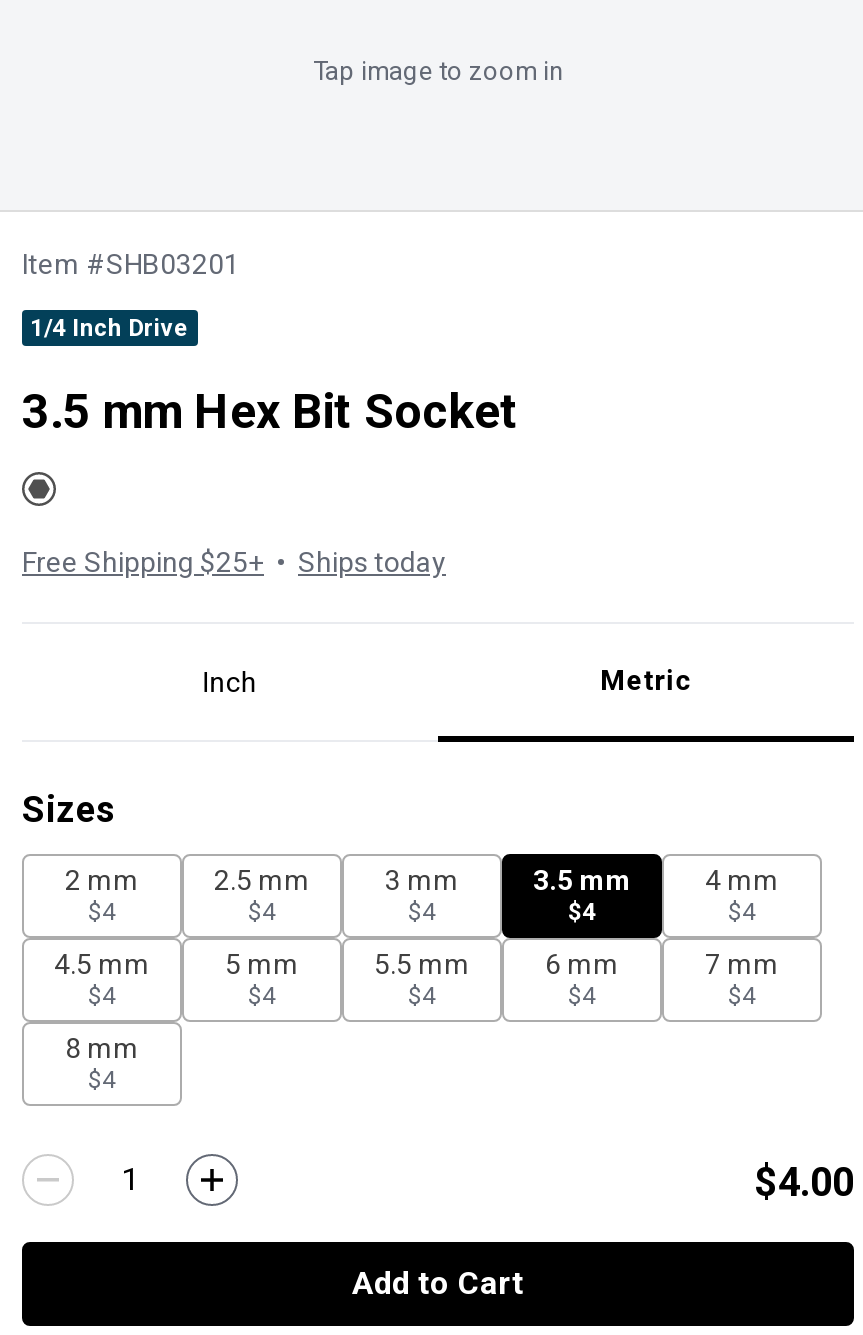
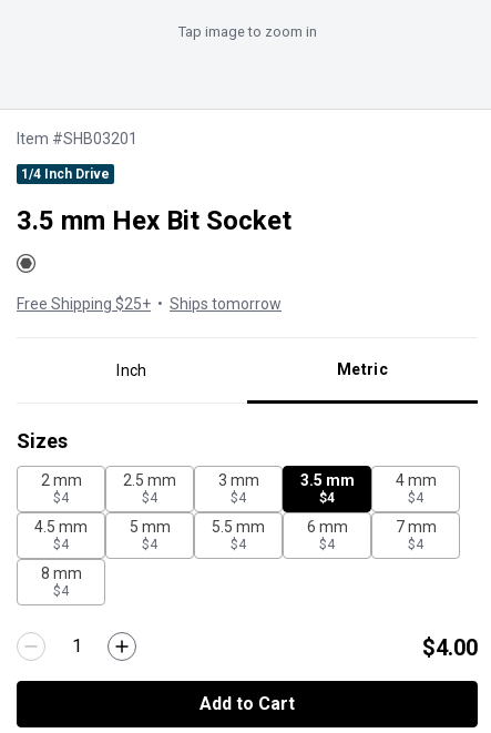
- Free Shipping $25+ • Ships today
+ Free Shipping $25+ • Ships tomorrow
